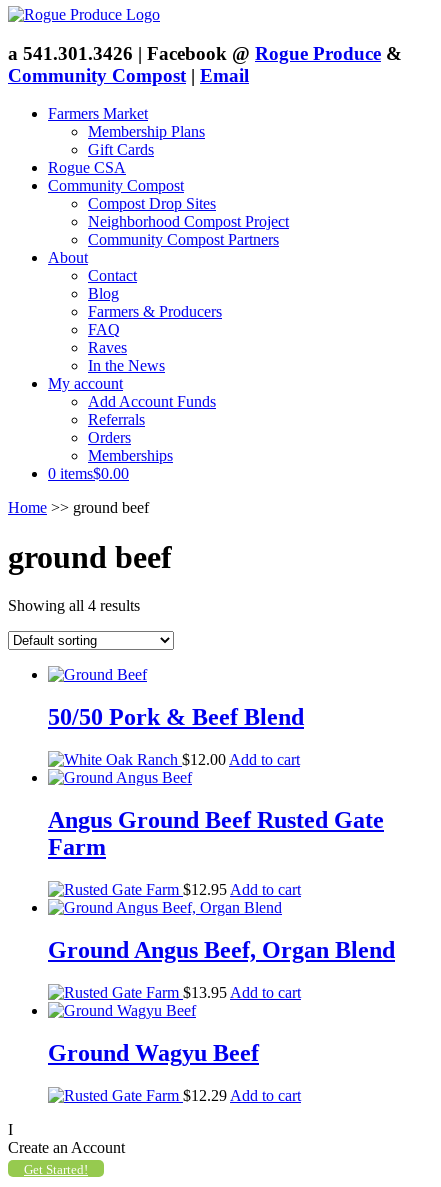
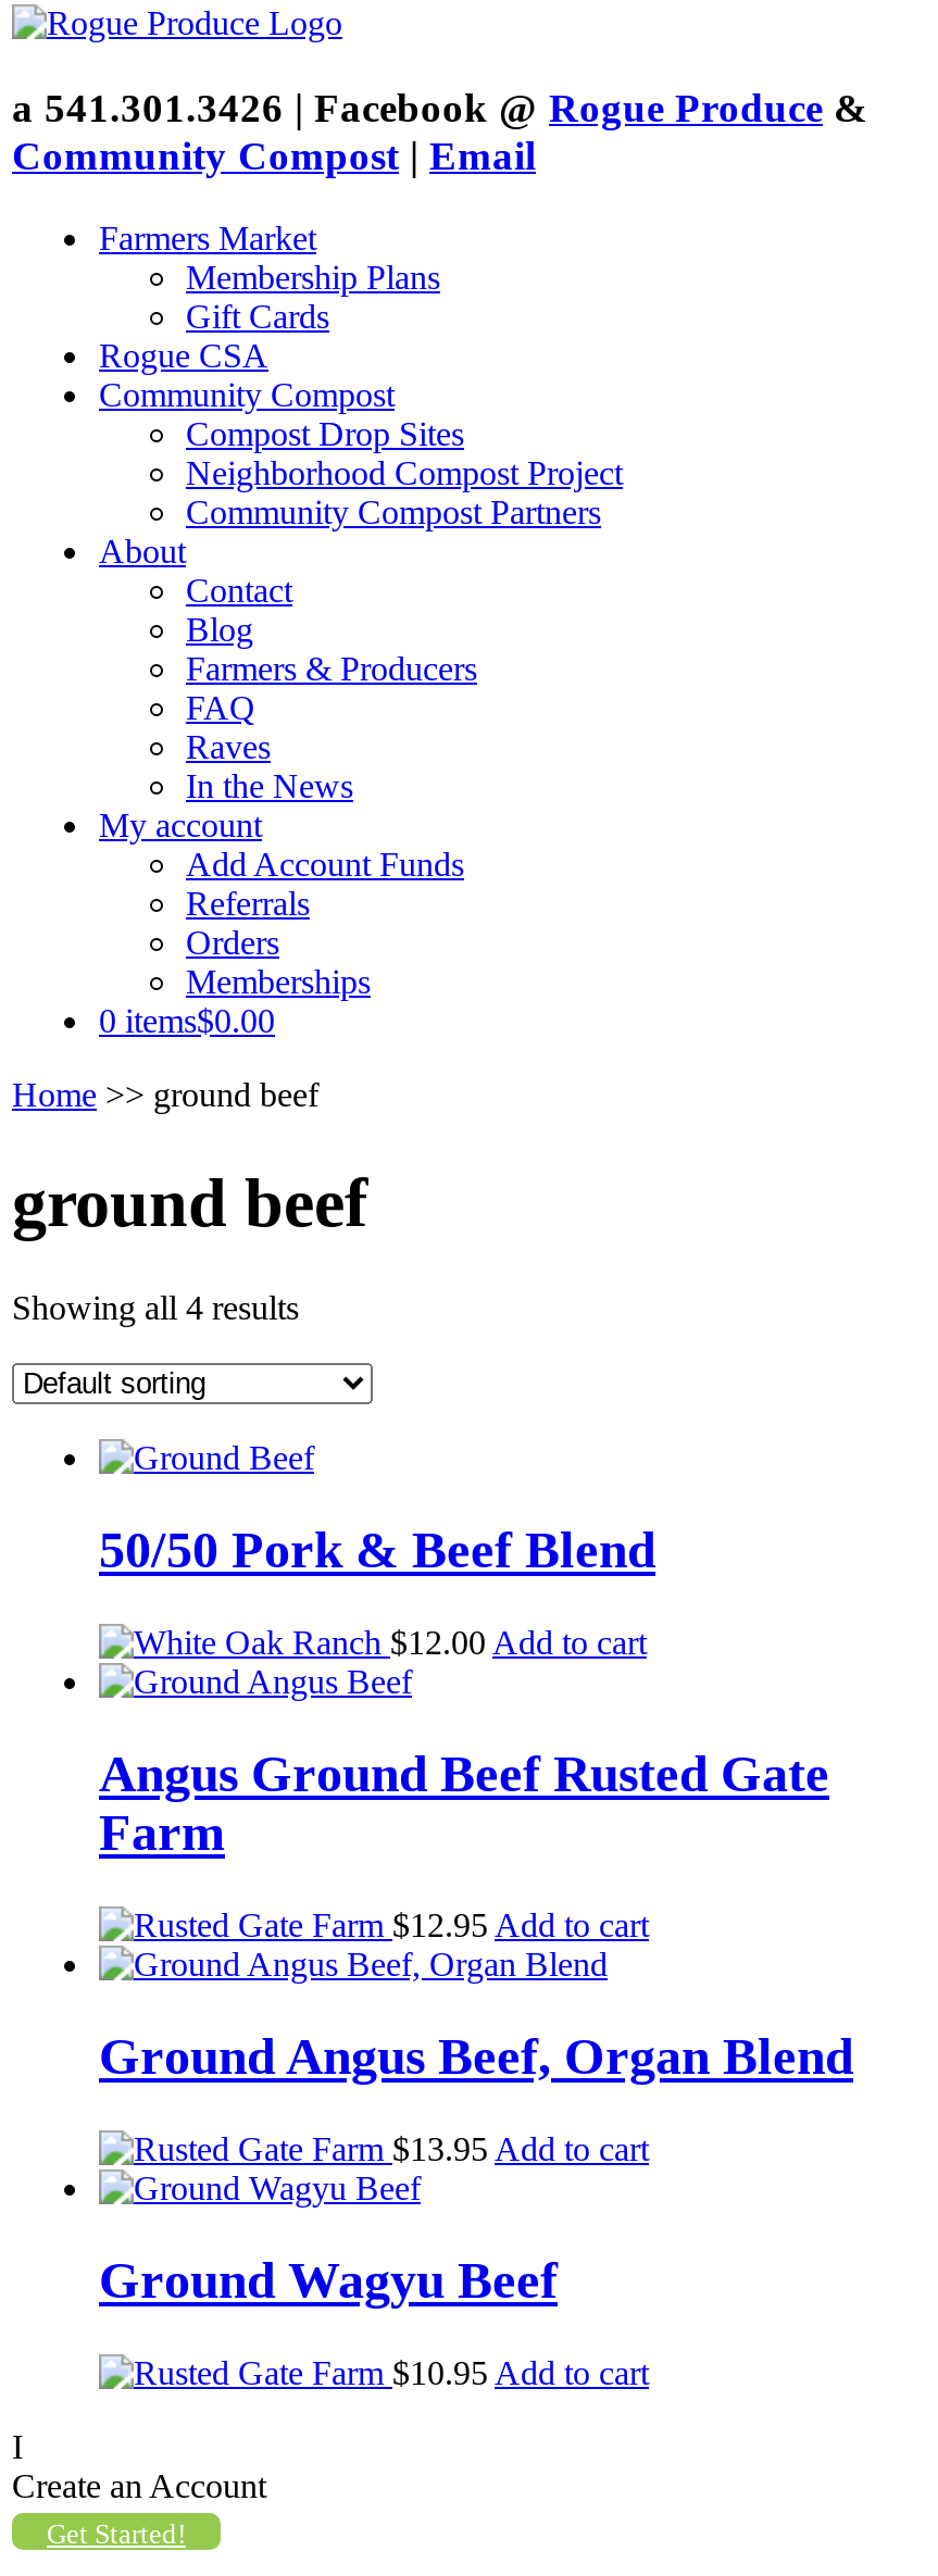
- $12.29 Add to cart
+ $10.95 Add to cart
